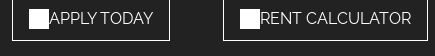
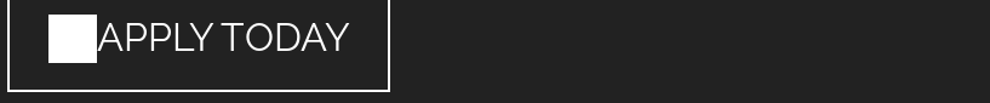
- RENT CALCULATOR
